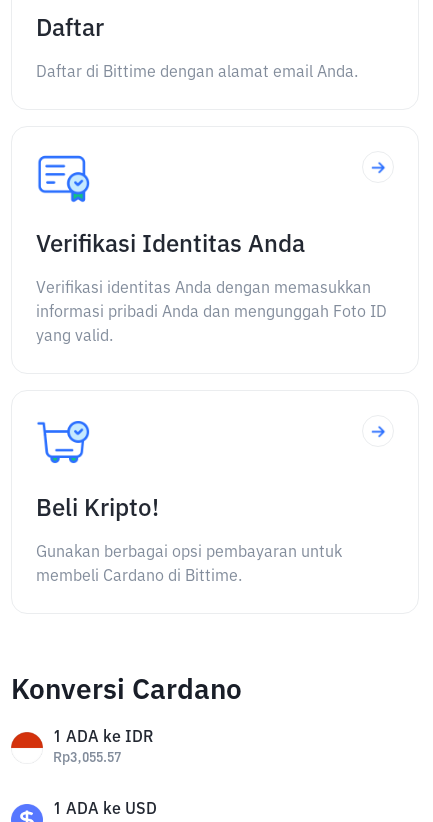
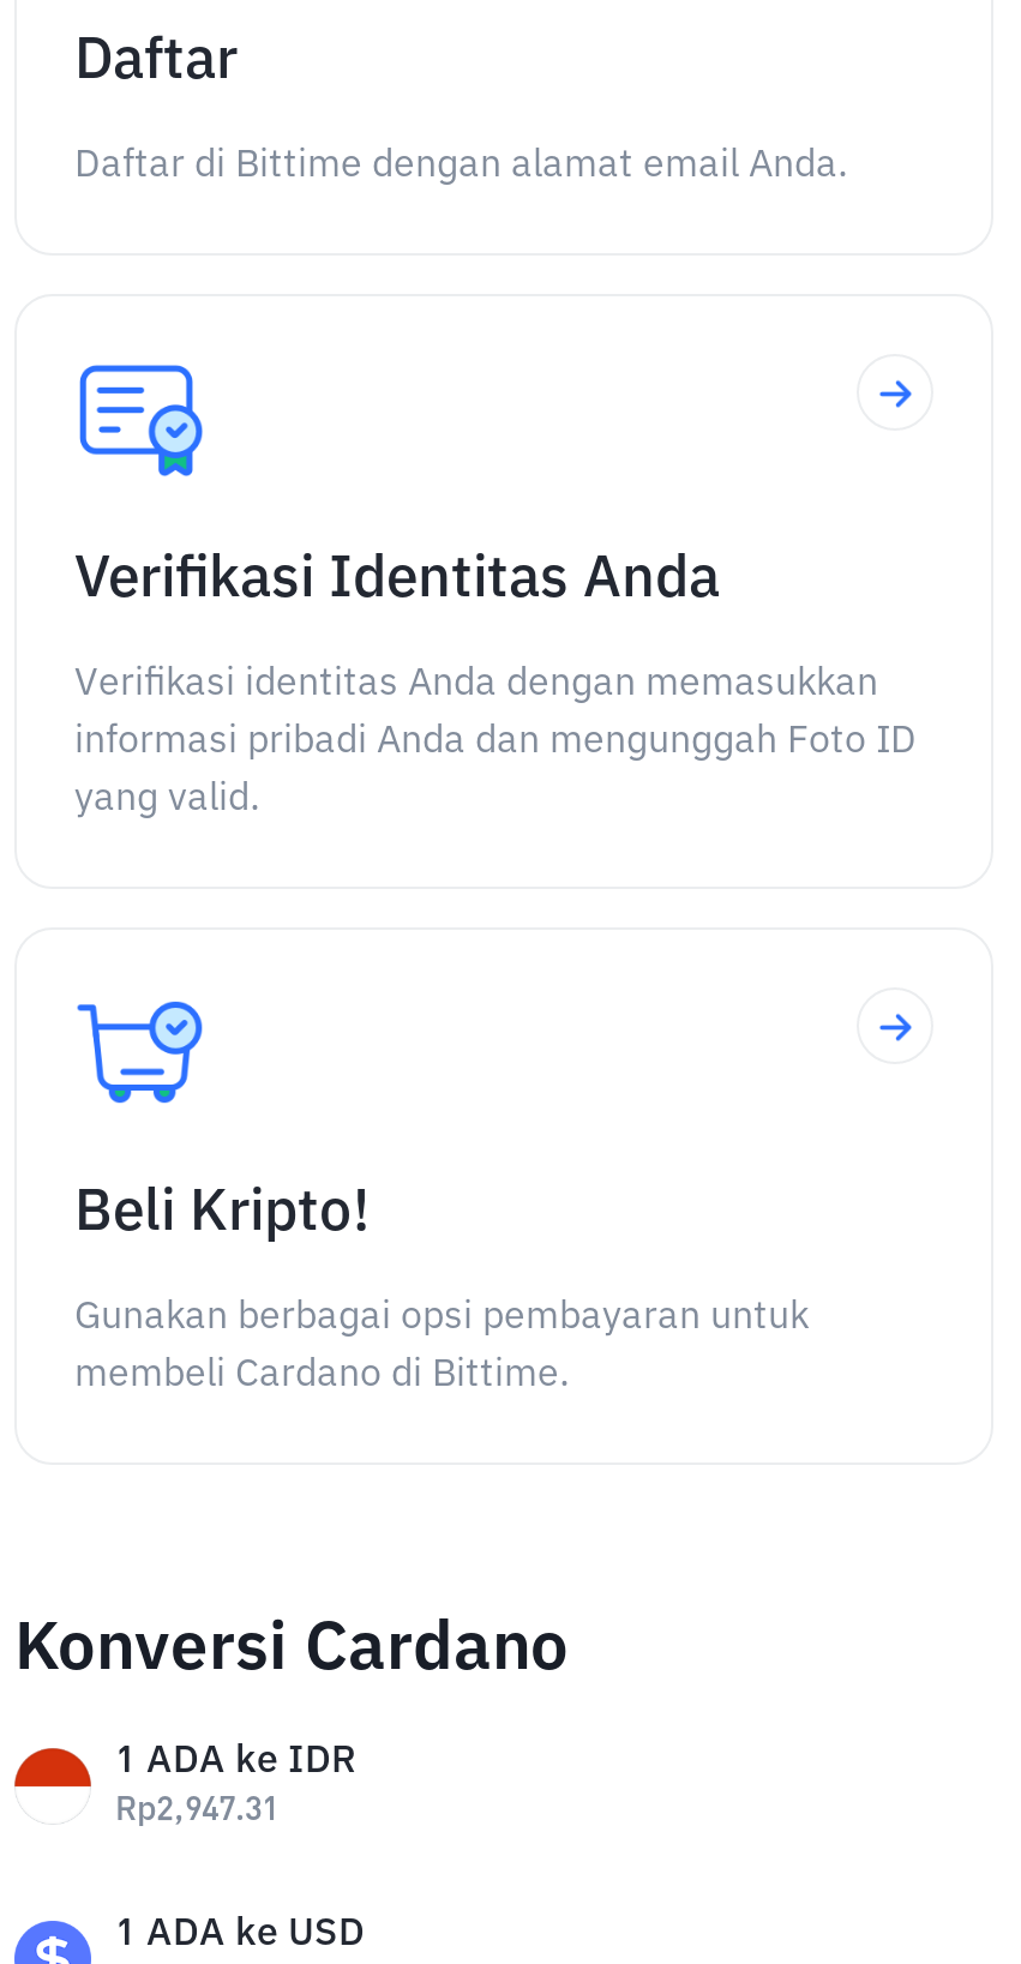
- Rp3,055.57
+ Rp2,947.31
